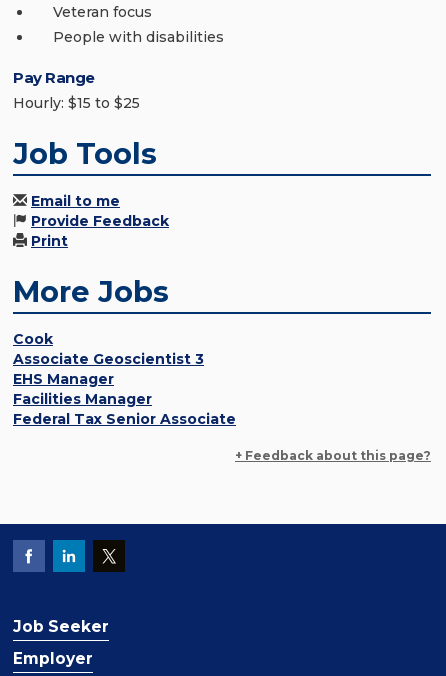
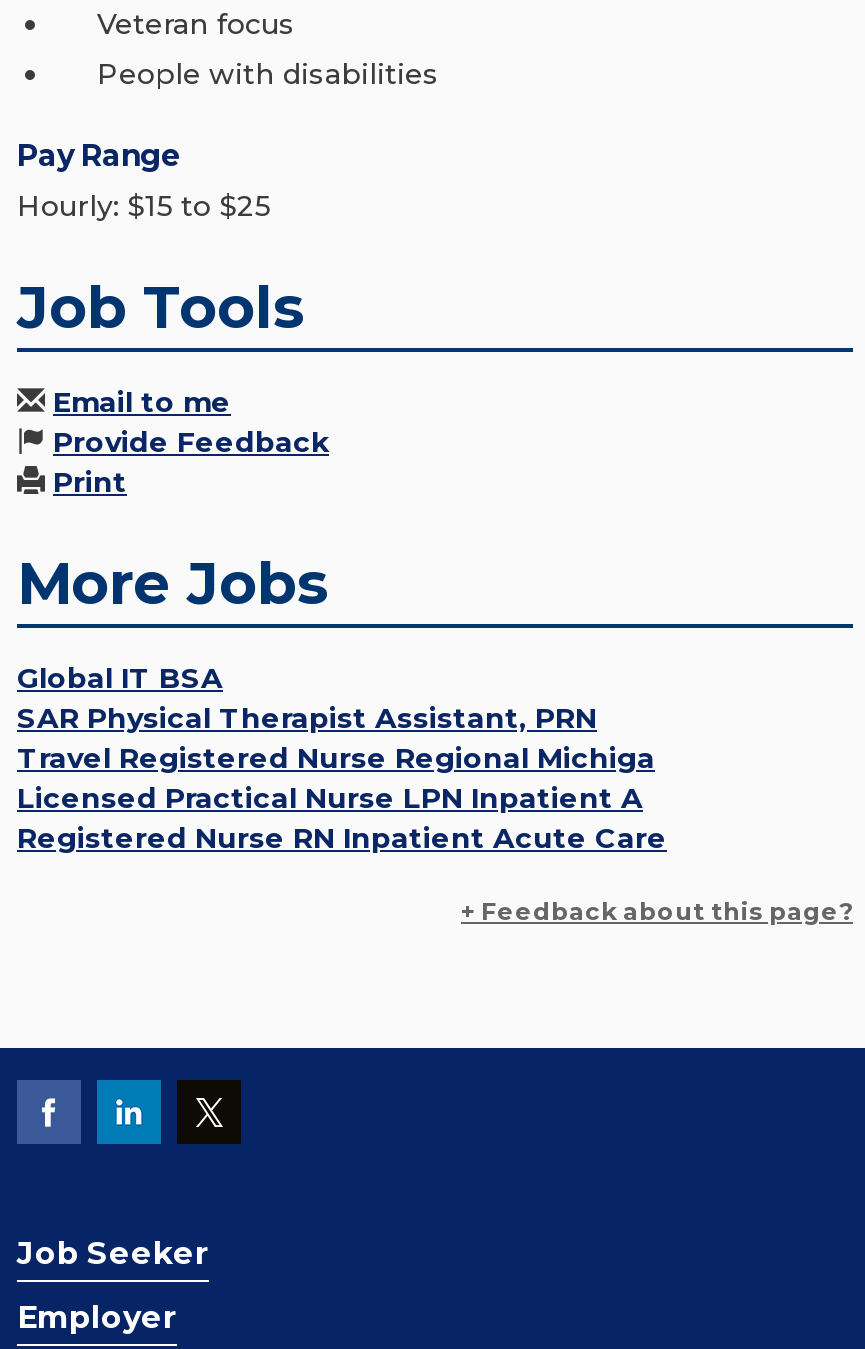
- Cook
- Associate Geoscientist 3
- EHS Manager
- Facilities Manager
- Federal Tax Senior Associate
+ Global IT BSA
+ SAR Physical Therapist Assistant, PRN
+ Travel Registered Nurse Regional Michiga
+ Licensed Practical Nurse LPN Inpatient A
+ Registered Nurse RN Inpatient Acute Care
